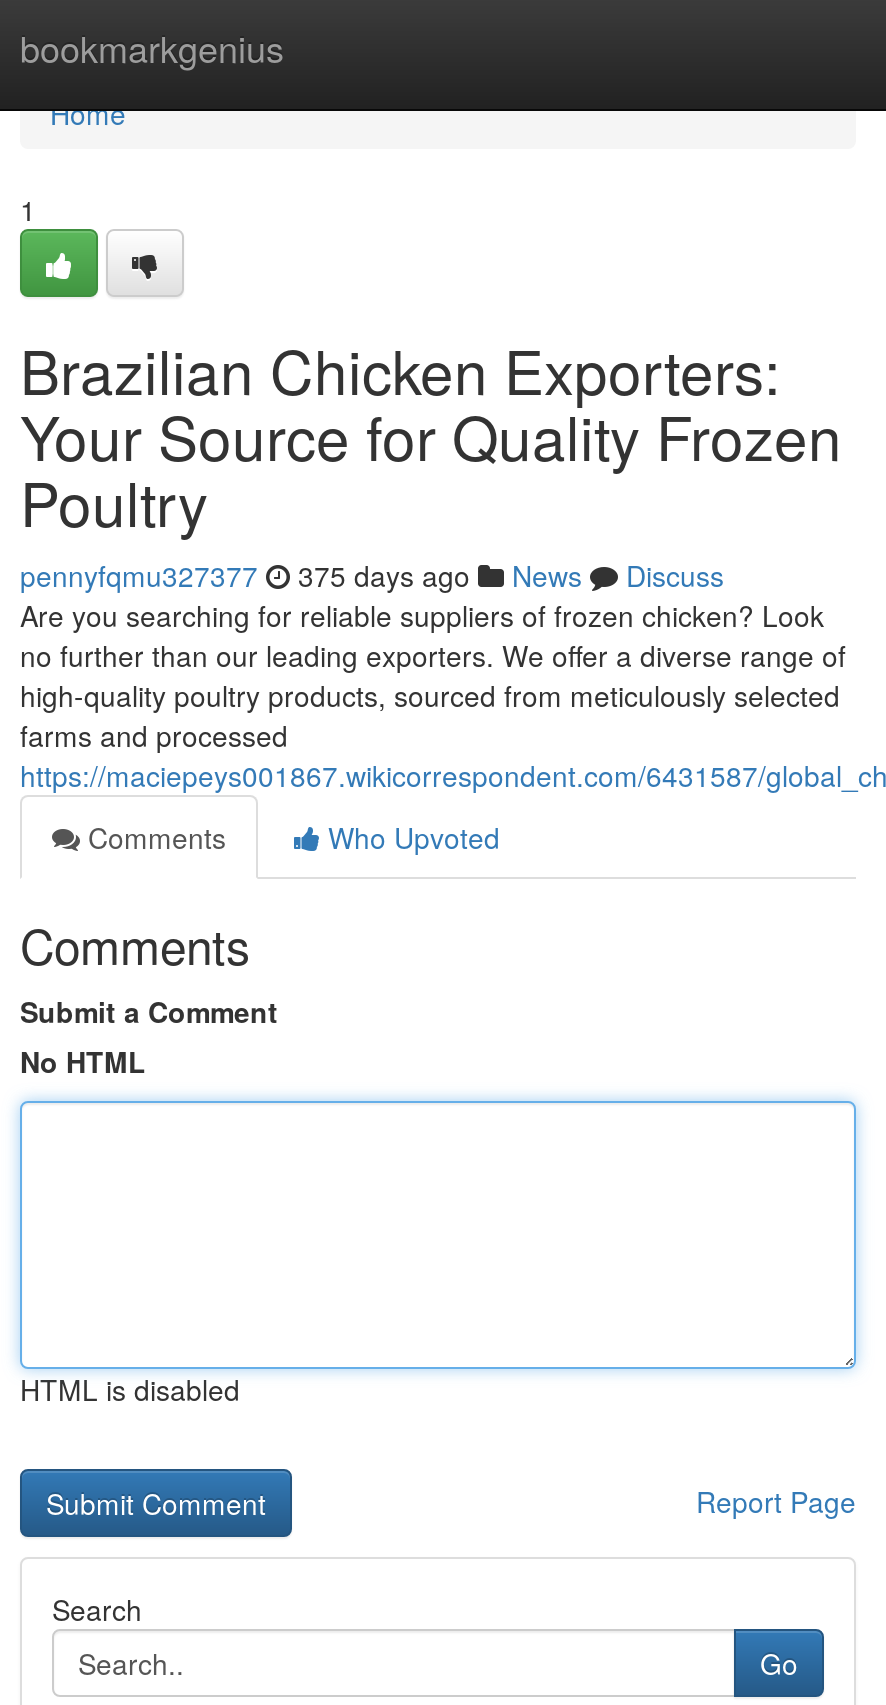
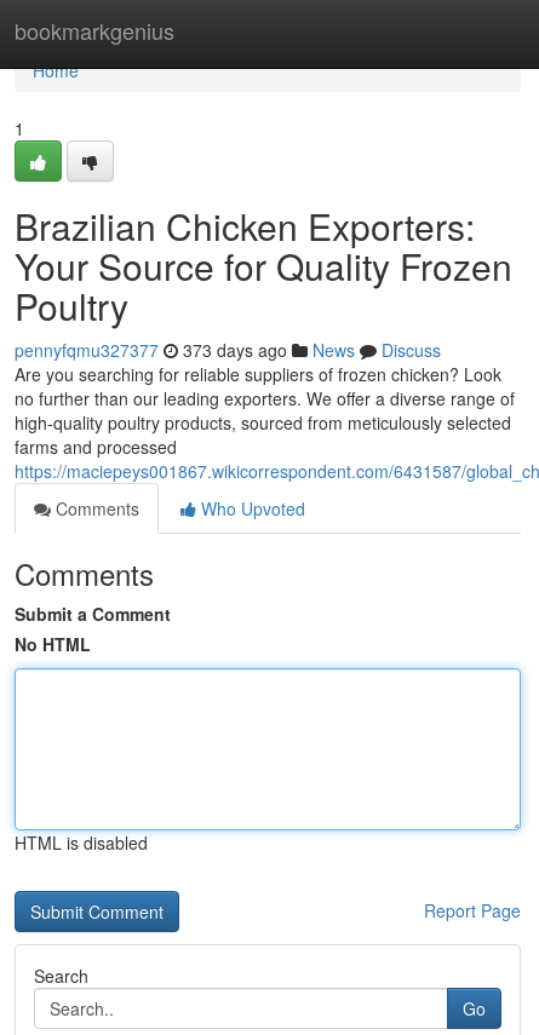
- pennyfqmu327377 375 days ago News Discuss
+ pennyfqmu327377 373 days ago News Discuss
